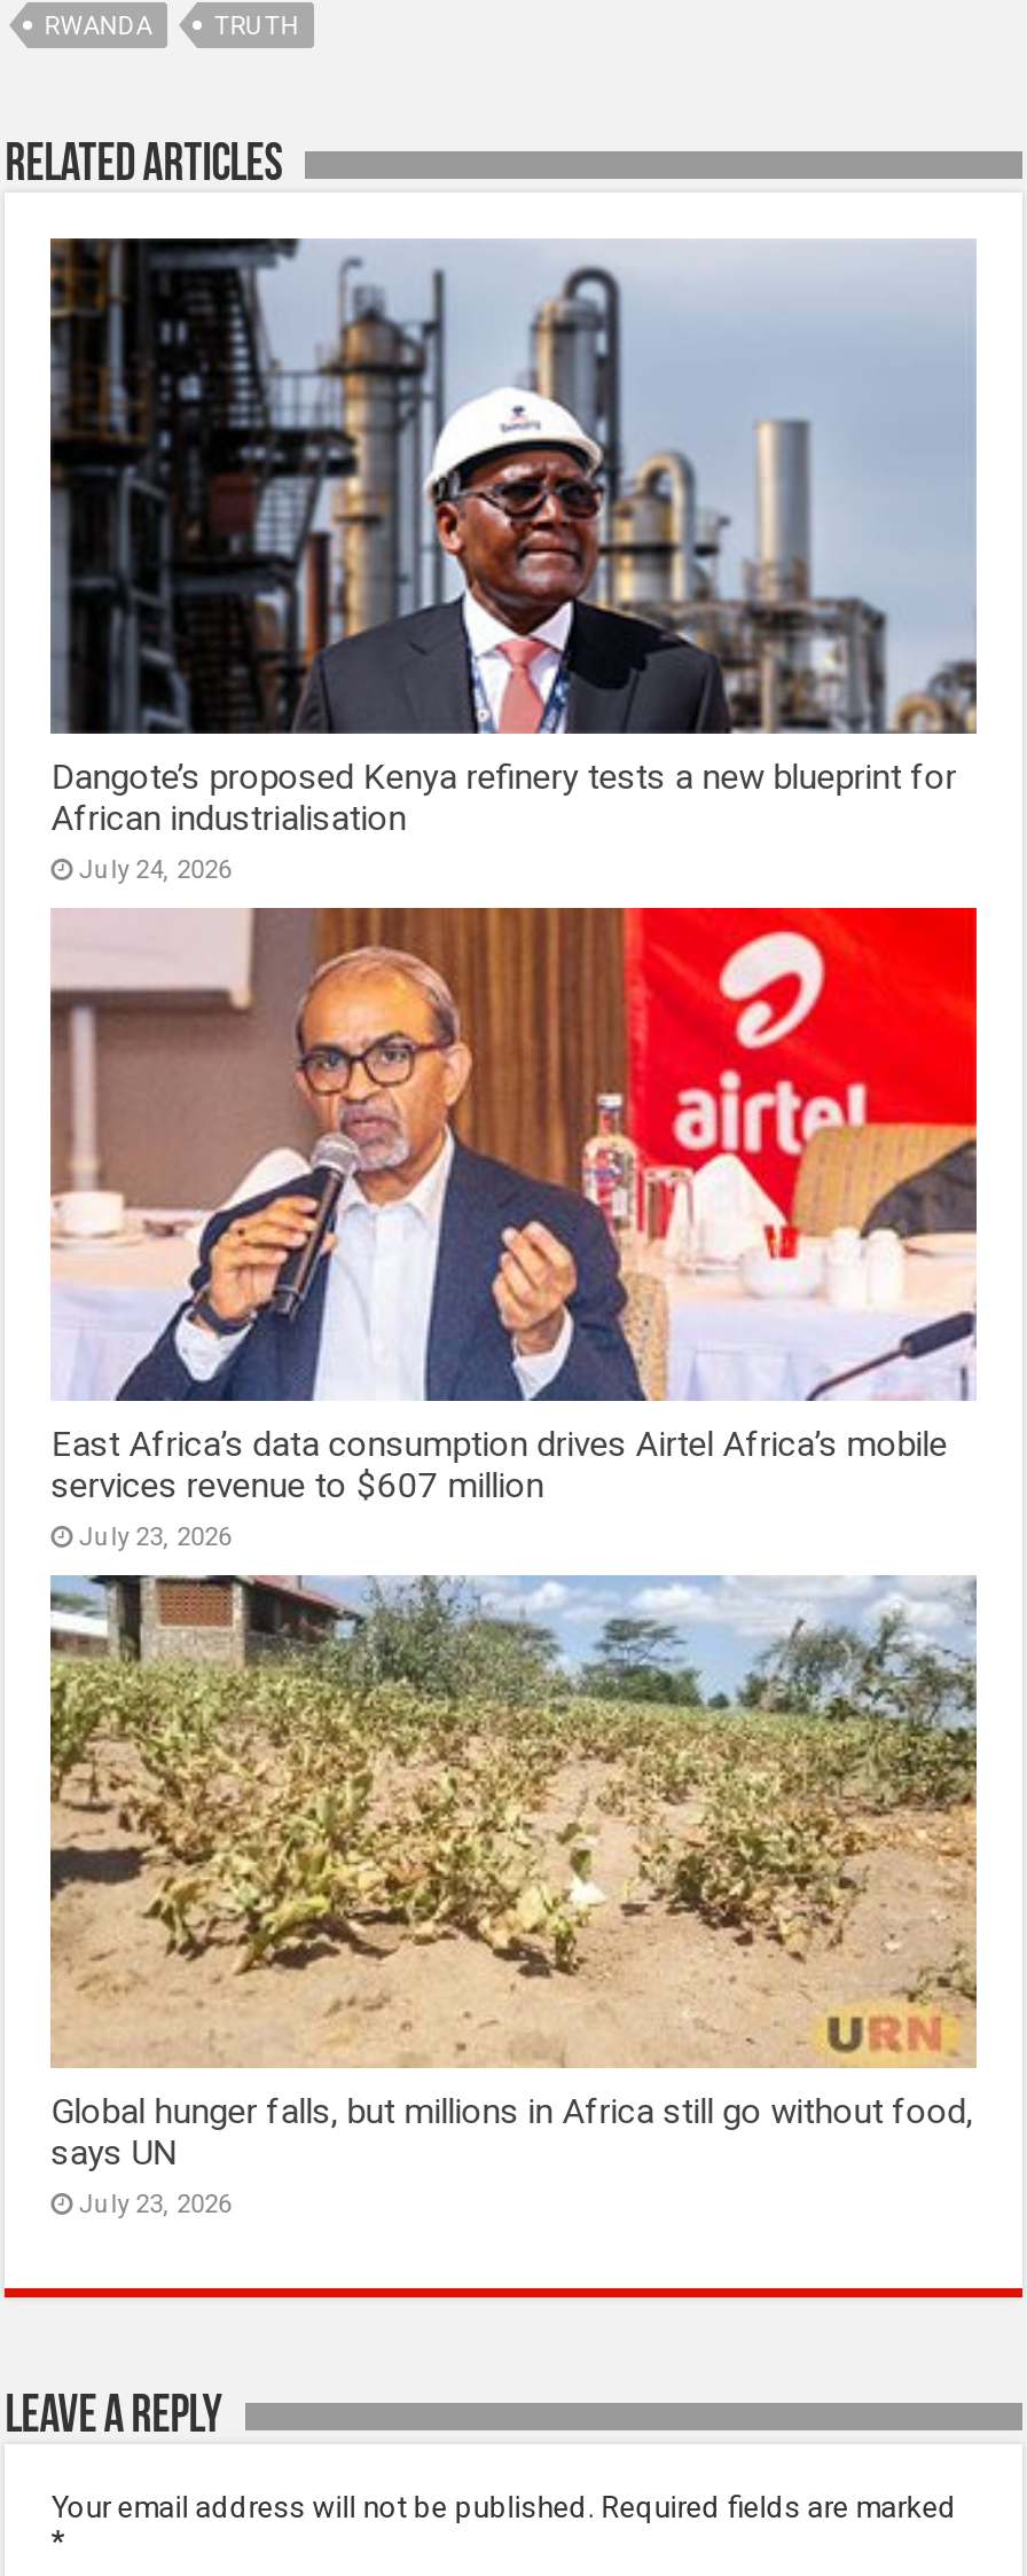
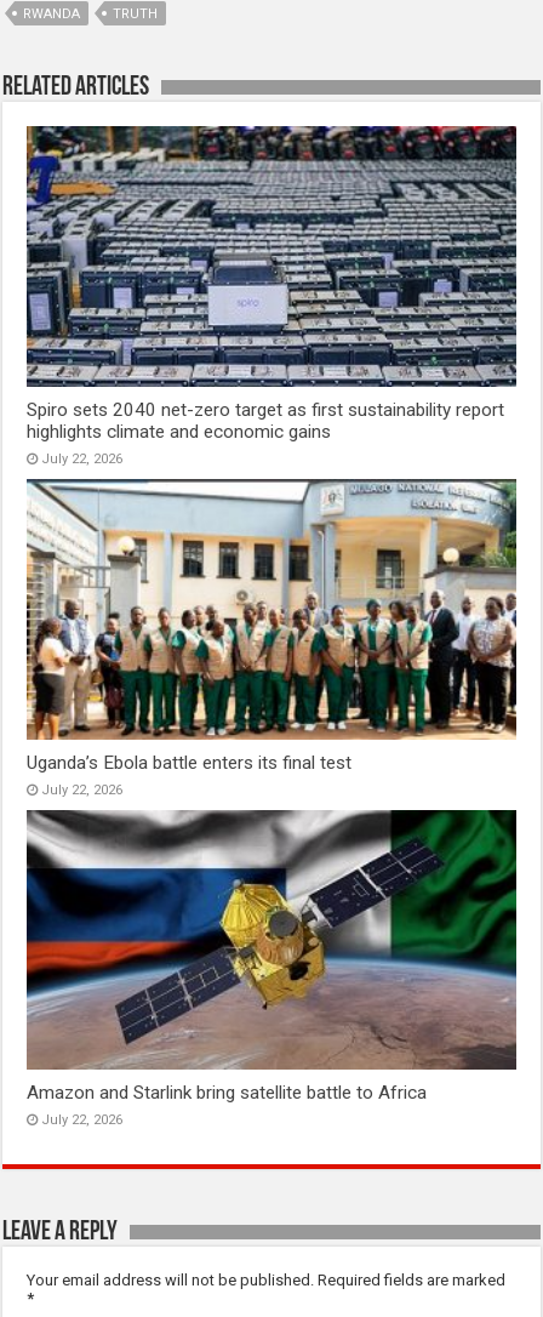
- [image]
+ [image]

- Dangote’s proposed Kenya refinery tests a new blueprint for
- African industrialisation
- July 24, 2026
+ Spiro sets 2040 net-zero target as first sustainability report
+ highlights climate and economic gains
+ July 22, 2026

- [image]
+ [image]

- East Africa’s data consumption drives Airtel Africa’s mobile
- services revenue to $607 million
- July 23, 2026
+ Uganda’s Ebola battle enters its final test
+ July 22, 2026

- [image]
- Global hunger falls, but millions in Africa still go without food,
- says UN
- July 23, 2026
+ [image]
+ Amazon and Starlink bring satellite battle to Africa
+ July 22, 2026
